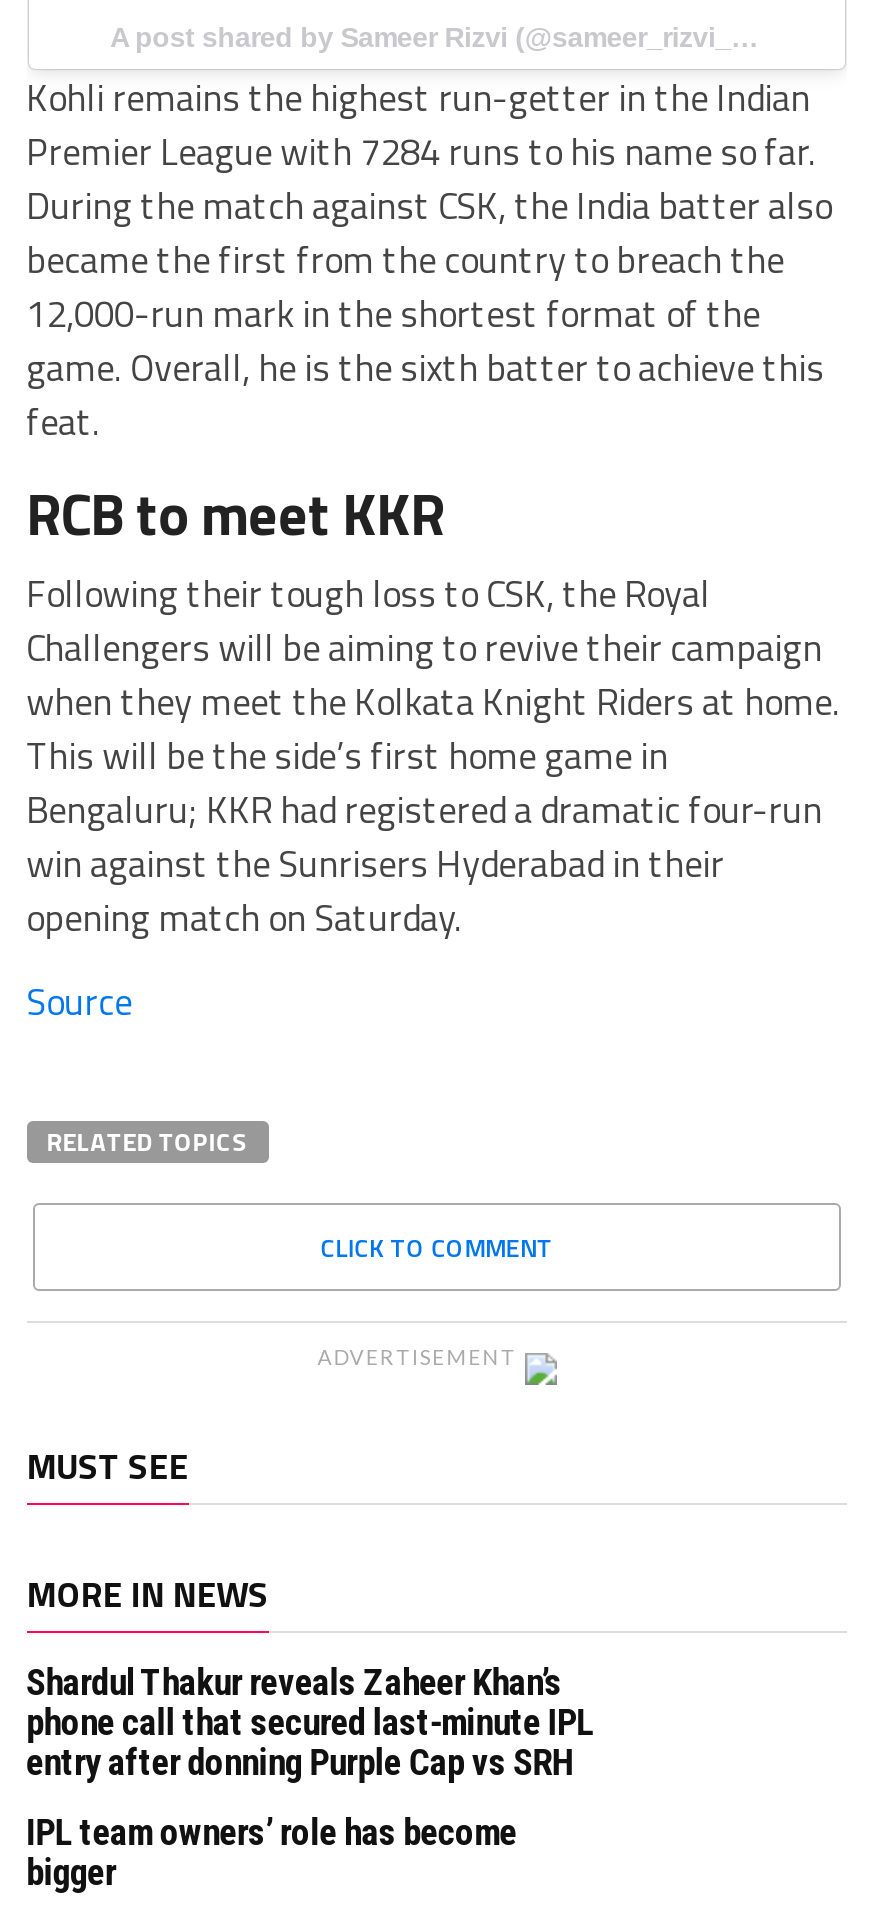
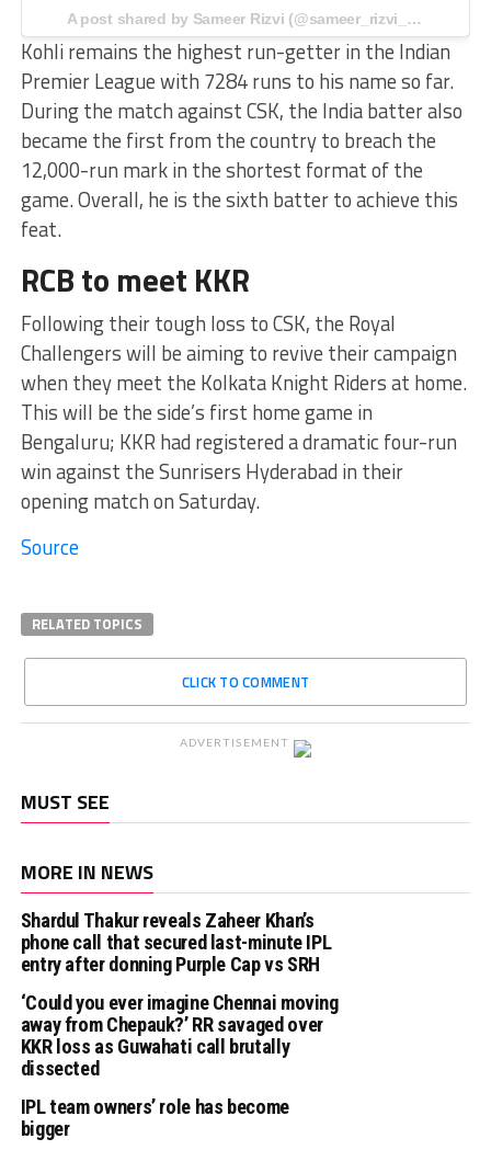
+ ‘Could you ever imagine Chennai moving
+ away from Chepauk?’ RR savaged over
+ KKR loss as Guwahati call brutally
+ dissected
